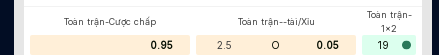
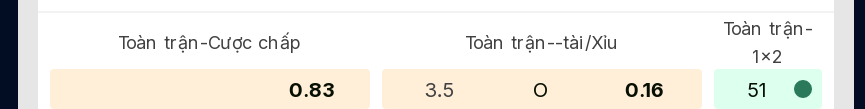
- 0.95
+ 0.83

- 2.5
+ 3.5

- 0.05
+ 0.16

- 19
+ 51
